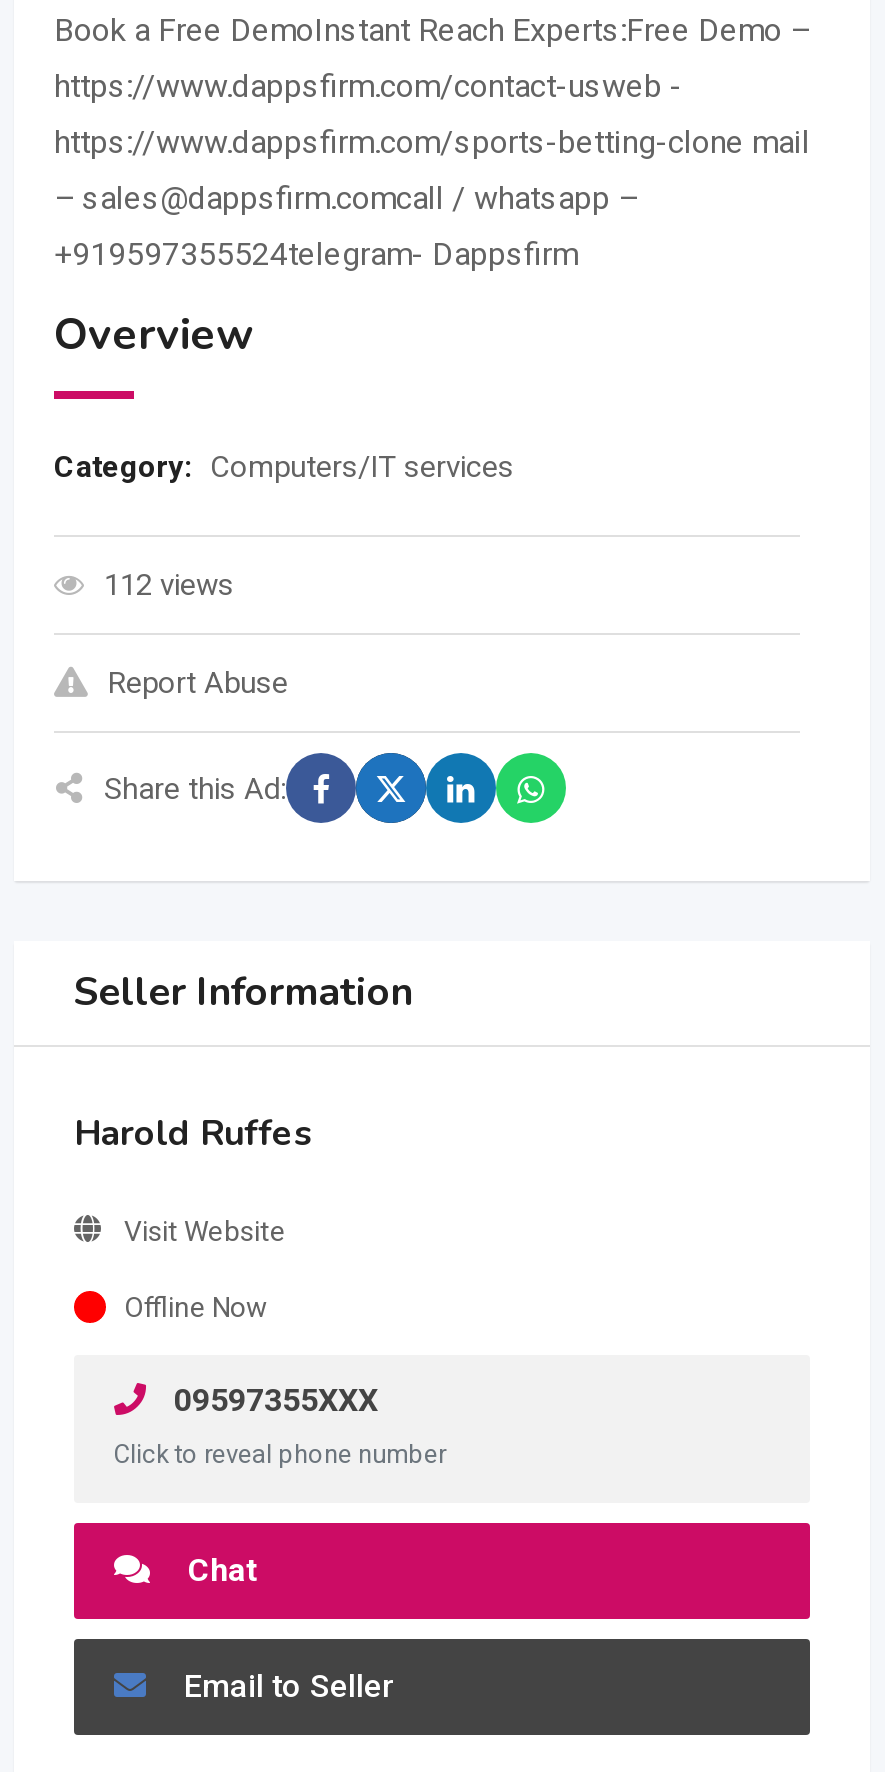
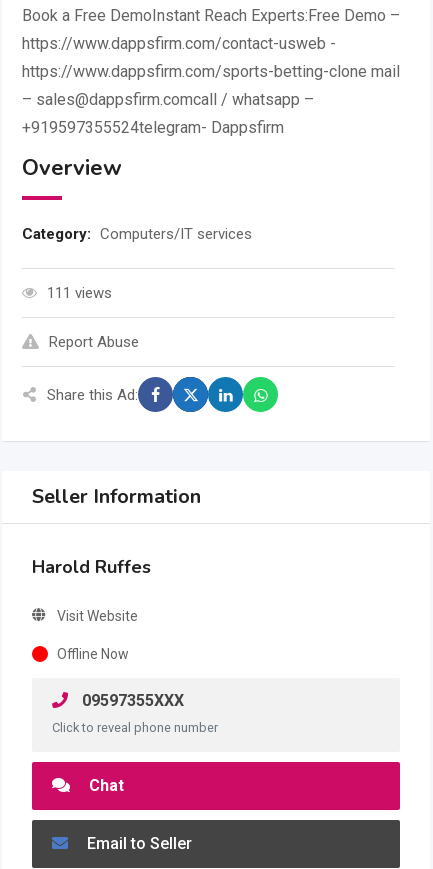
- 112 views
+ 111 views
